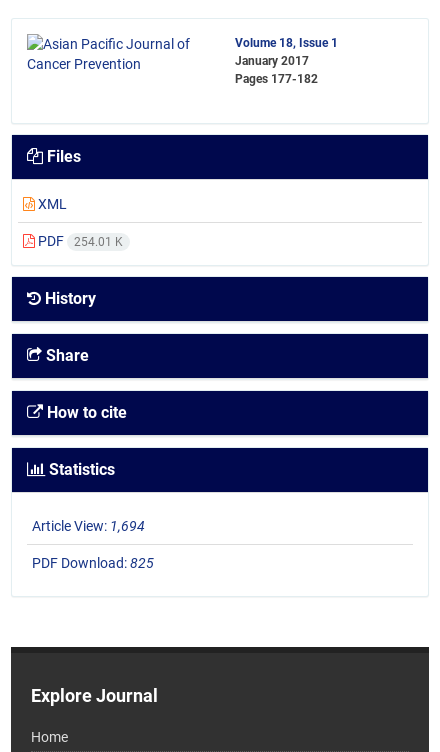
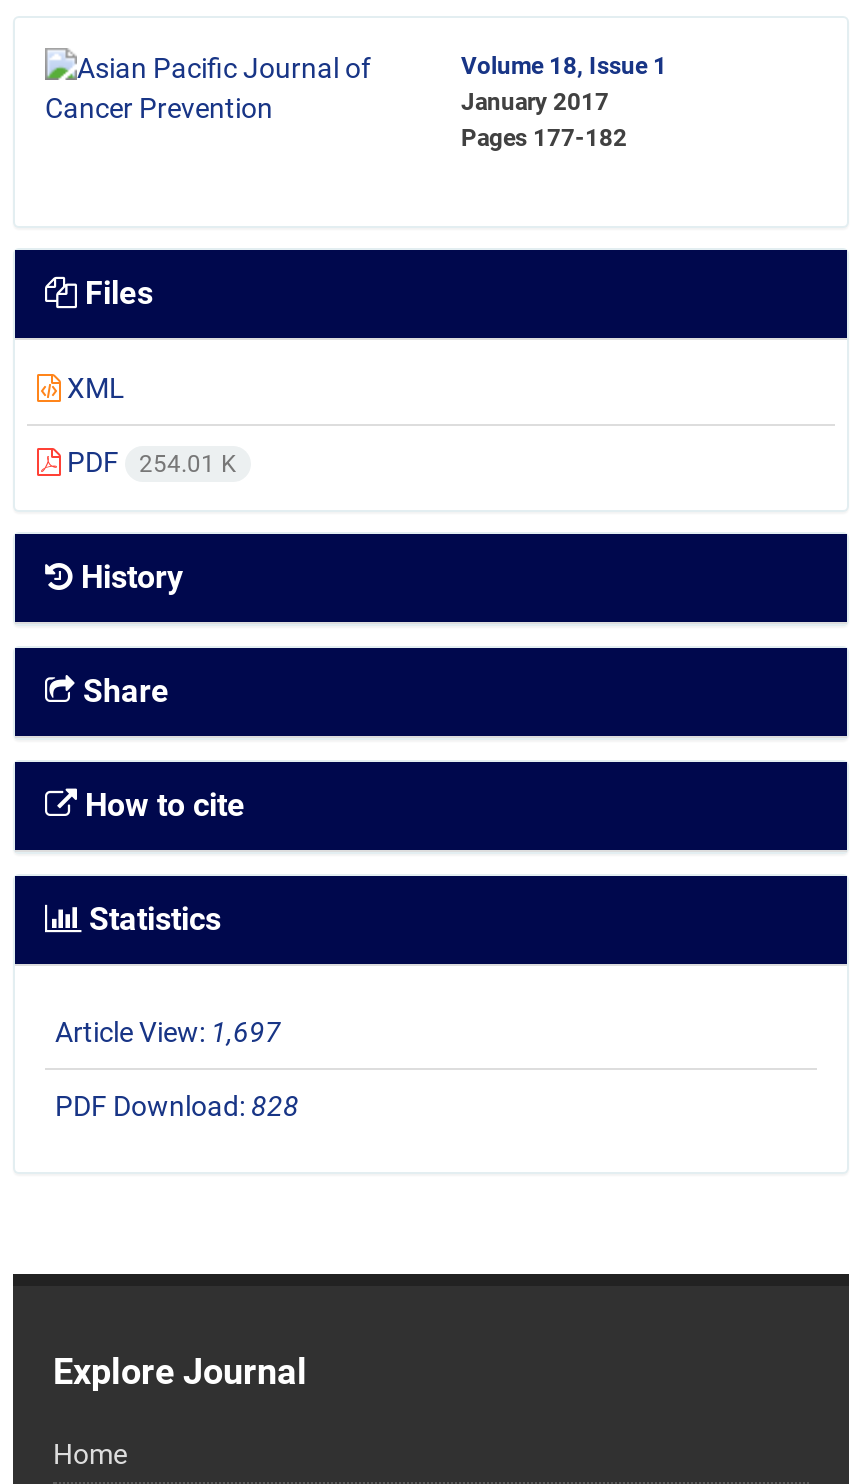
- Article View: 1,694
+ Article View: 1,697

- PDF Download: 825
+ PDF Download: 828
